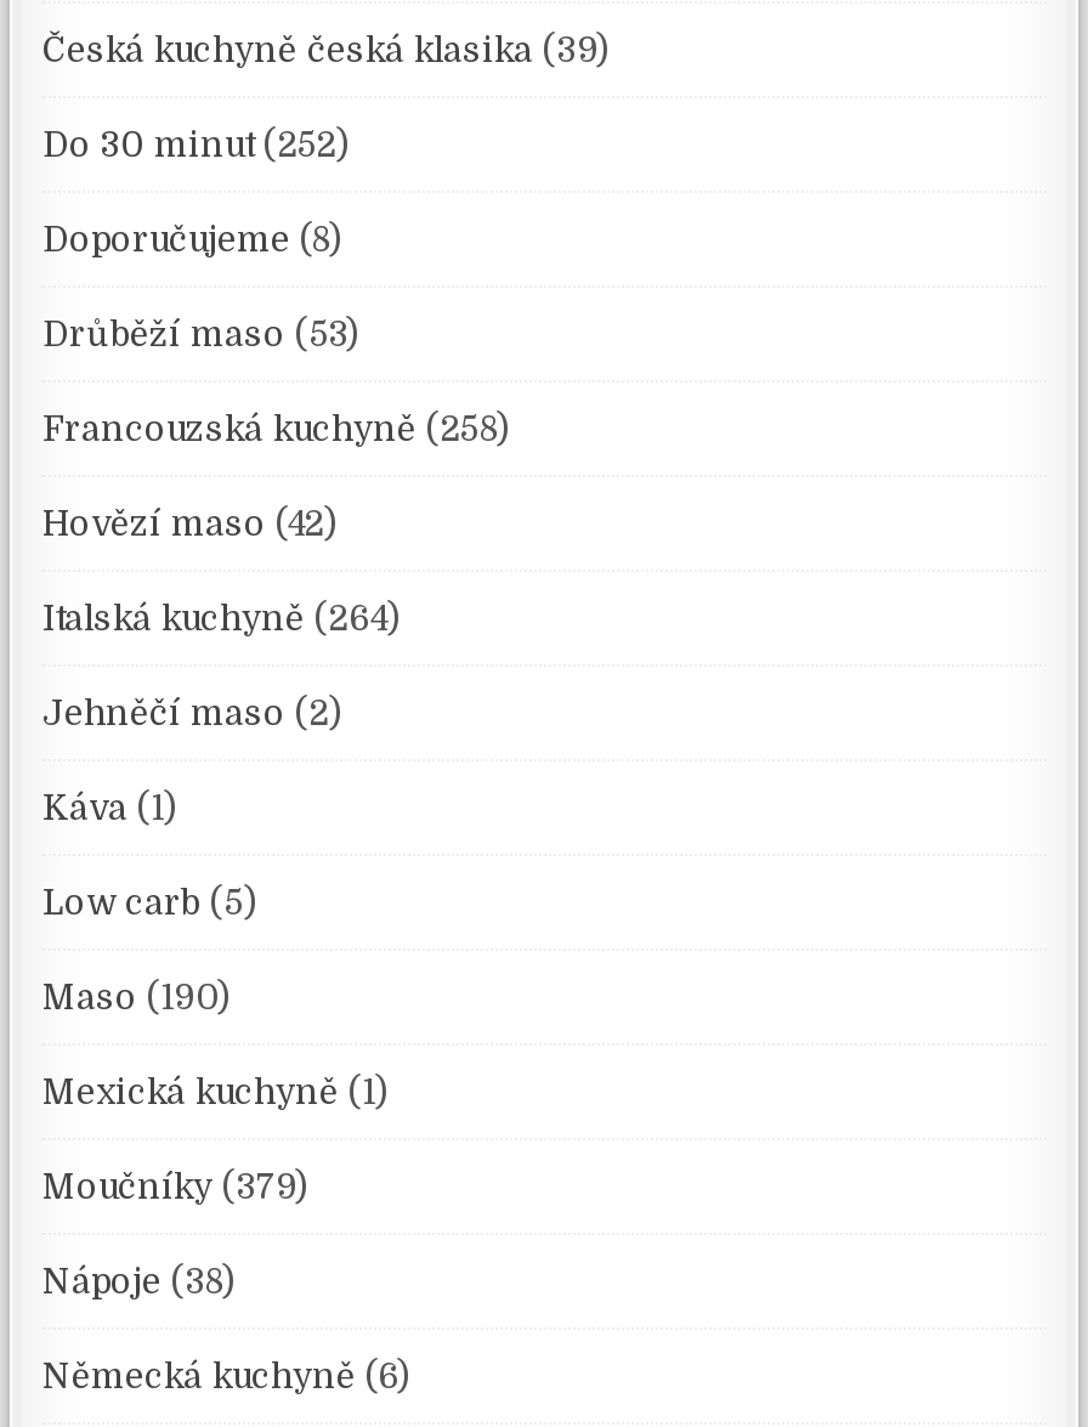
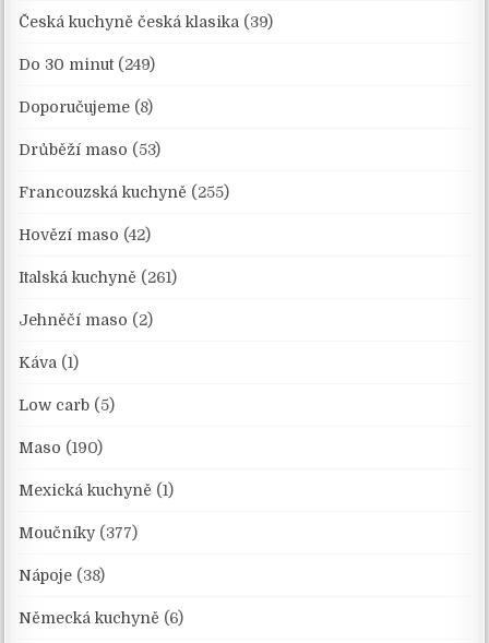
- Do 30 minut (252)
+ Do 30 minut (249)

- Francouzská kuchyně (258)
+ Francouzská kuchyně (255)

- Italská kuchyně (264)
+ Italská kuchyně (261)

- Moučníky (379)
+ Moučníky (377)
